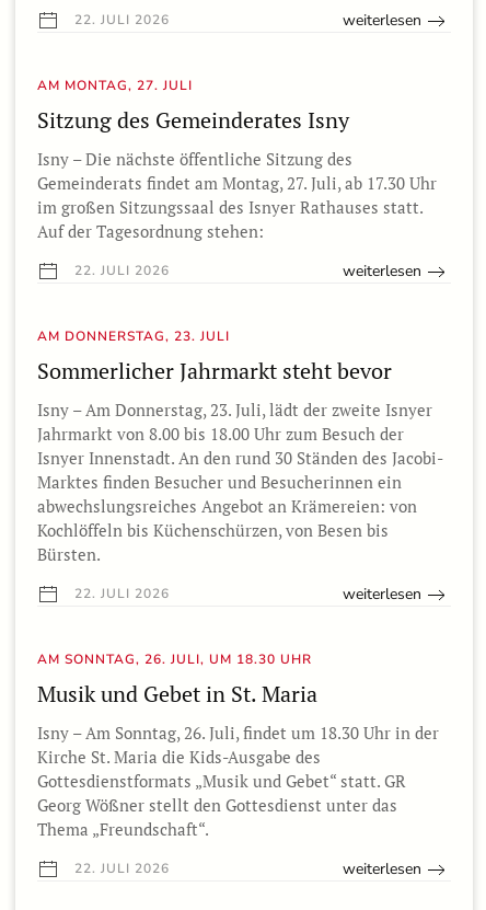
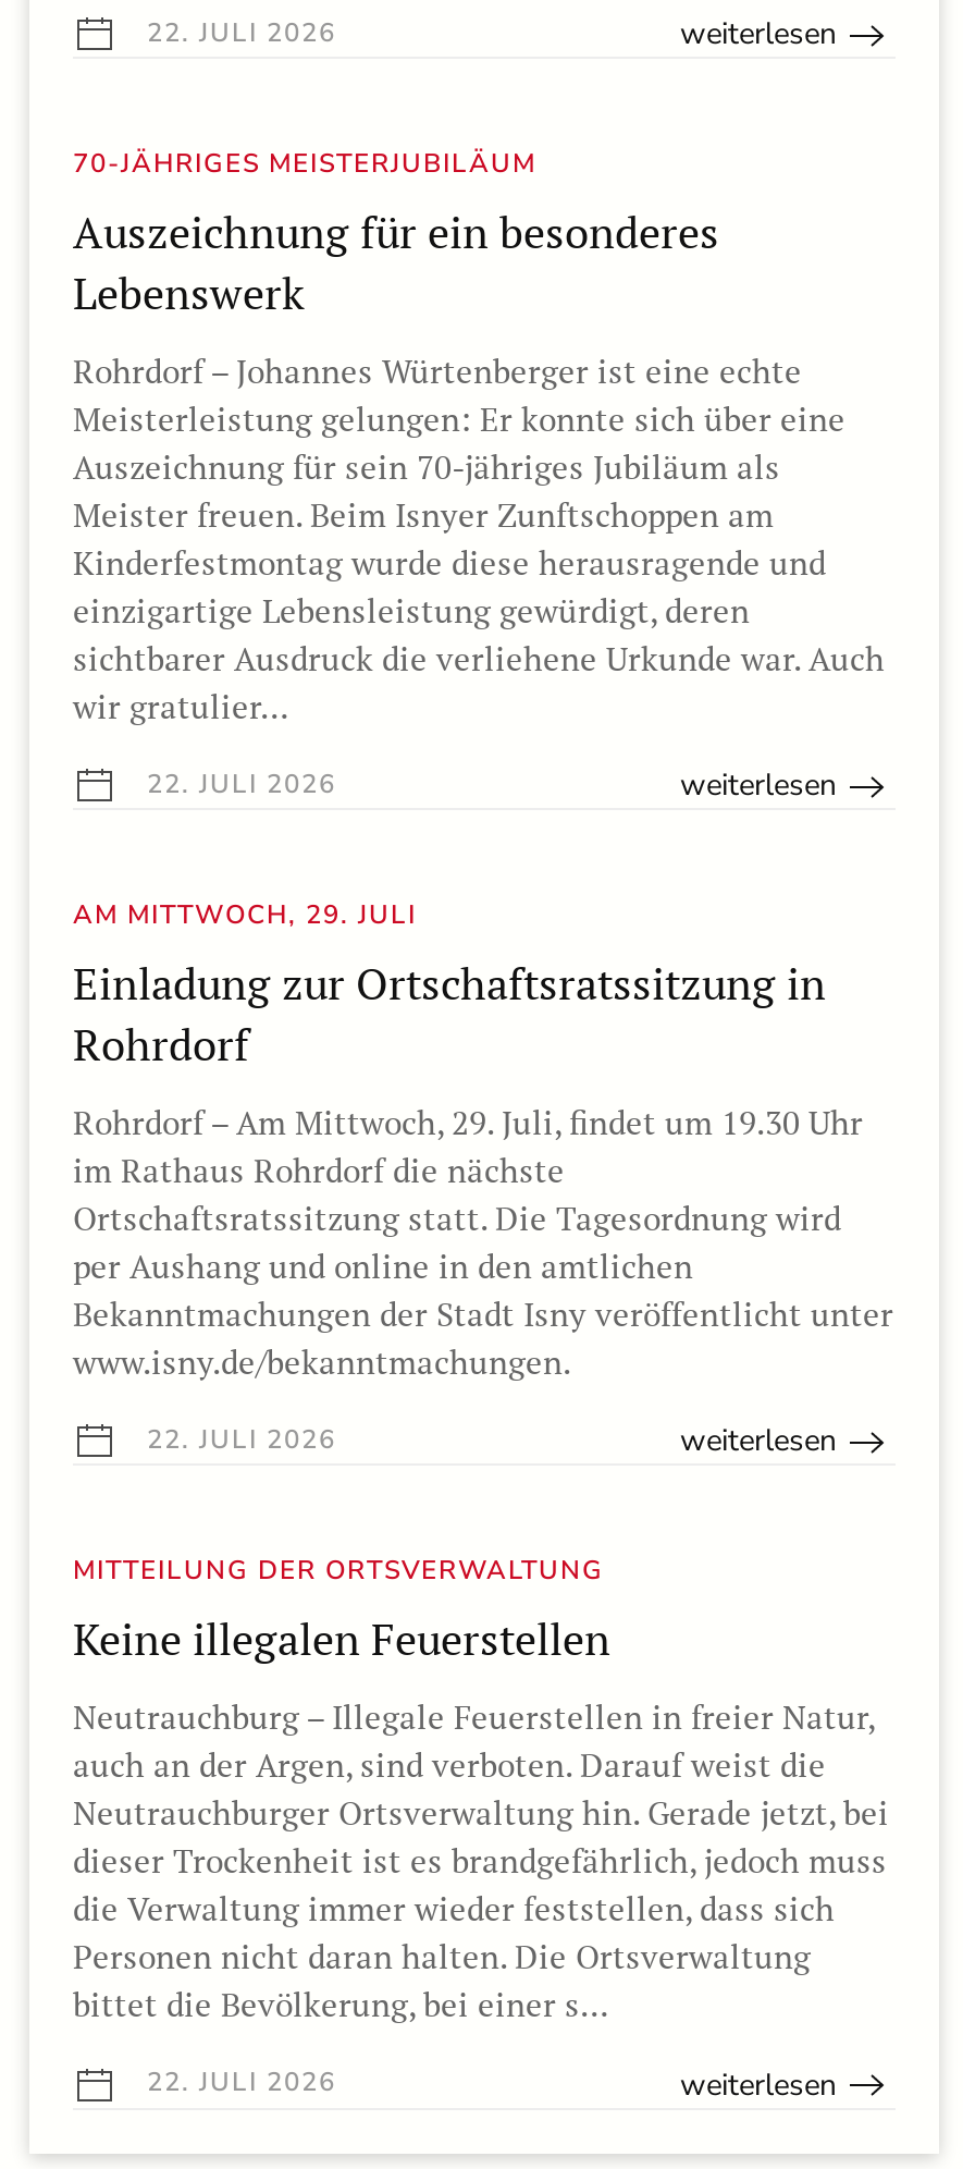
- AM MONTAG, 27. JULI
- Sitzung des Gemeinderates Isny
- Isny – Die nächste öffentliche Sitzung des
- Gemeinderats findet am Montag, 27. Juli, ab 17.30 Uhr
- im großen Sitzungssaal des Isnyer Rathauses statt.
- Auf der Tagesordnung stehen:
+ 70-JÄHRIGES MEISTERJUBILÄUM
+ Auszeichnung für ein besonderes
+ Lebenswerk
+ Rohrdorf – Johannes Würtenberger ist eine echte
+ Meisterleistung gelungen: Er konnte sich über eine
+ Auszeichnung für sein 70-jähriges Jubiläum als
+ Meister freuen. Beim Isnyer Zunftschoppen am
+ Kinderfestmontag wurde diese herausragende und
+ einzigartige Lebensleistung gewürdigt, deren
+ sichtbarer Ausdruck die verliehene Urkunde war. Auch
+ wir gratulier…

- AM DONNERSTAG, 23. JULI
- Sommerlicher Jahrmarkt steht bevor
- Isny – Am Donnerstag, 23. Juli, lädt der zweite Isnyer
- Jahrmarkt von 8.00 bis 18.00 Uhr zum Besuch der
- Isnyer Innenstadt. An den rund 30 Ständen des Jacobi-
- Marktes finden Besucher und Besucherinnen ein
- abwechslungsreiches Angebot an Krämereien: von
- Kochlöffeln bis Küchenschürzen, von Besen bis
- Bürsten.
+ AM MITTWOCH, 29. JULI
+ Einladung zur Ortschaftsratssitzung in
+ Rohrdorf
+ Rohrdorf – Am Mittwoch, 29. Juli, findet um 19.30 Uhr
+ im Rathaus Rohrdorf die nächste
+ Ortschaftsratssitzung statt. Die Tagesordnung wird
+ per Aushang und online in den amtlichen
+ Bekanntmachungen der Stadt Isny veröffentlicht unter
+ www.isny.de/bekanntmachungen.

- AM SONNTAG, 26. JULI, UM 18.30 UHR
- Musik und Gebet in St. Maria
- Isny – Am Sonntag, 26. Juli, findet um 18.30 Uhr in der
- Kirche St. Maria die Kids-Ausgabe des
- Gottesdienstformats „Musik und Gebet“ statt. GR
- Georg Wößner stellt den Gottesdienst unter das
- Thema „Freundschaft“.
+ MITTEILUNG DER ORTSVERWALTUNG
+ Keine illegalen Feuerstellen
+ Neutrauchburg – Illegale Feuerstellen in freier Natur,
+ auch an der Argen, sind verboten. Darauf weist die
+ Neutrauchburger Ortsverwaltung hin. Gerade jetzt, bei
+ dieser Trockenheit ist es brandgefährlich, jedoch muss
+ die Verwaltung immer wieder feststellen, dass sich
+ Personen nicht daran halten. Die Ortsverwaltung
+ bittet die Bevölkerung, bei einer s…
